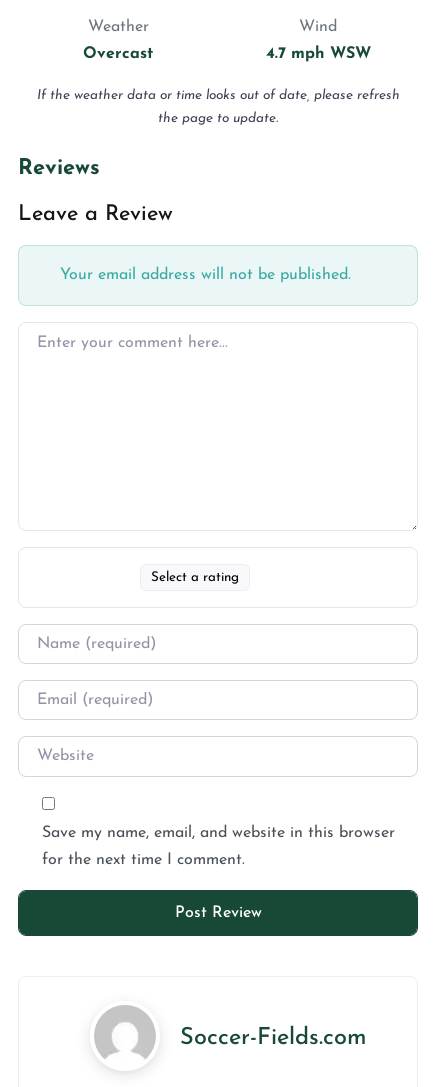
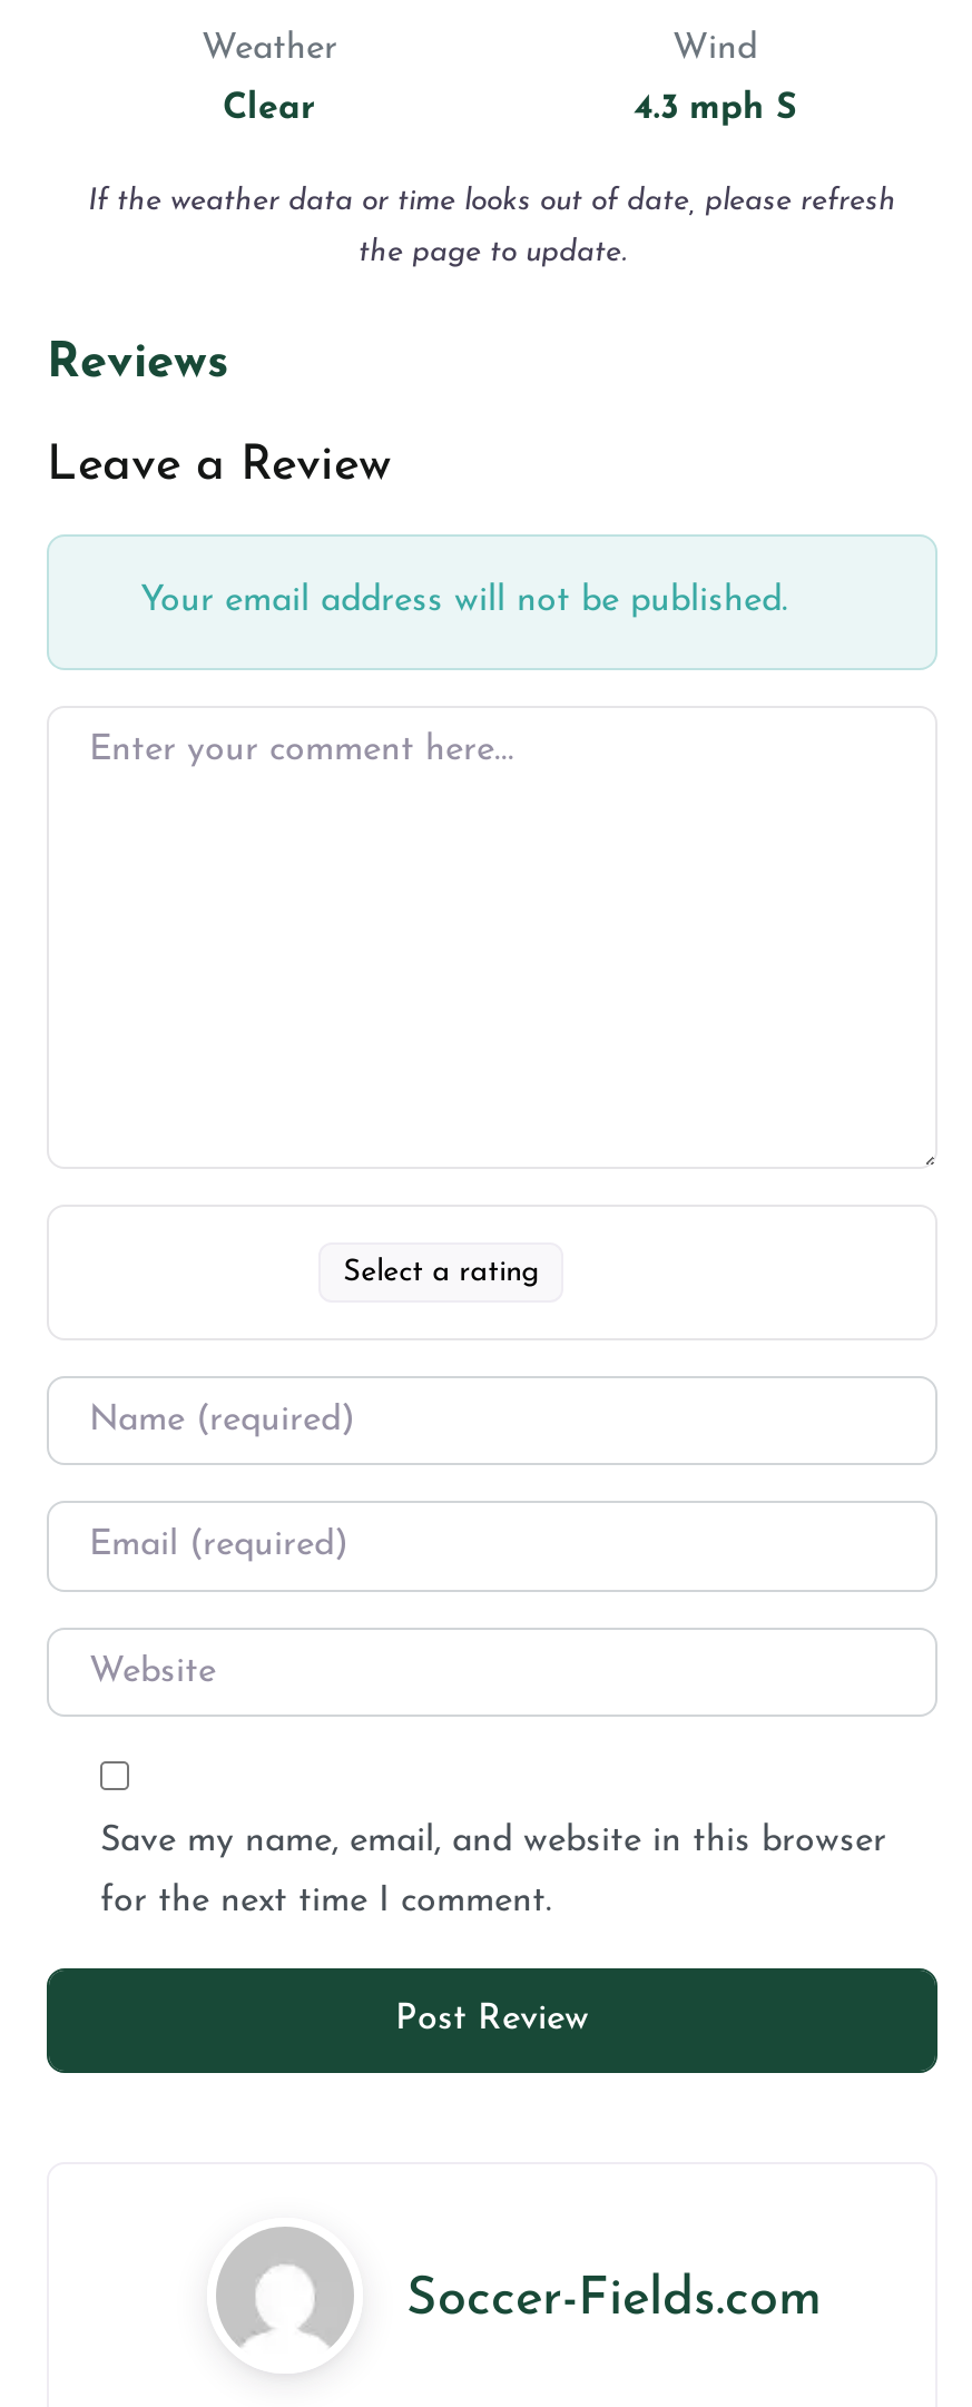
- Overcast
+ Clear

- 4.7 mph WSW
+ 4.3 mph S
